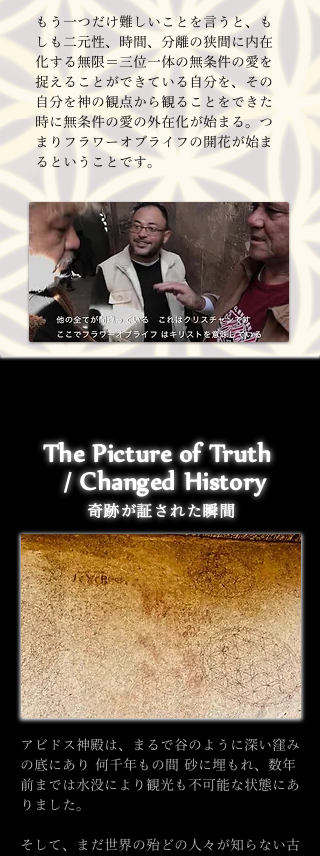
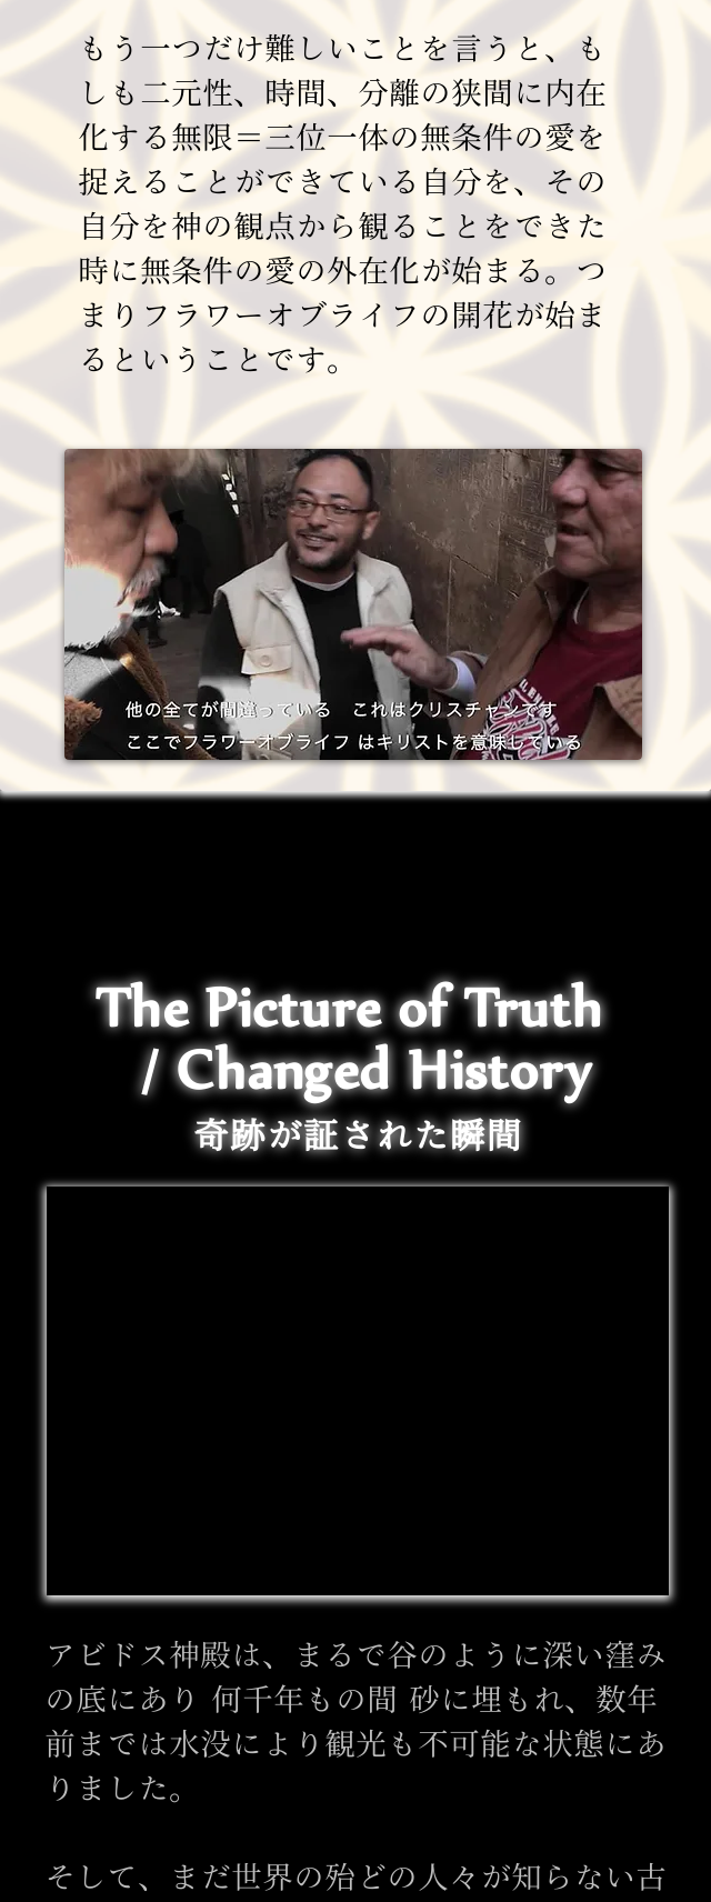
- [image]
